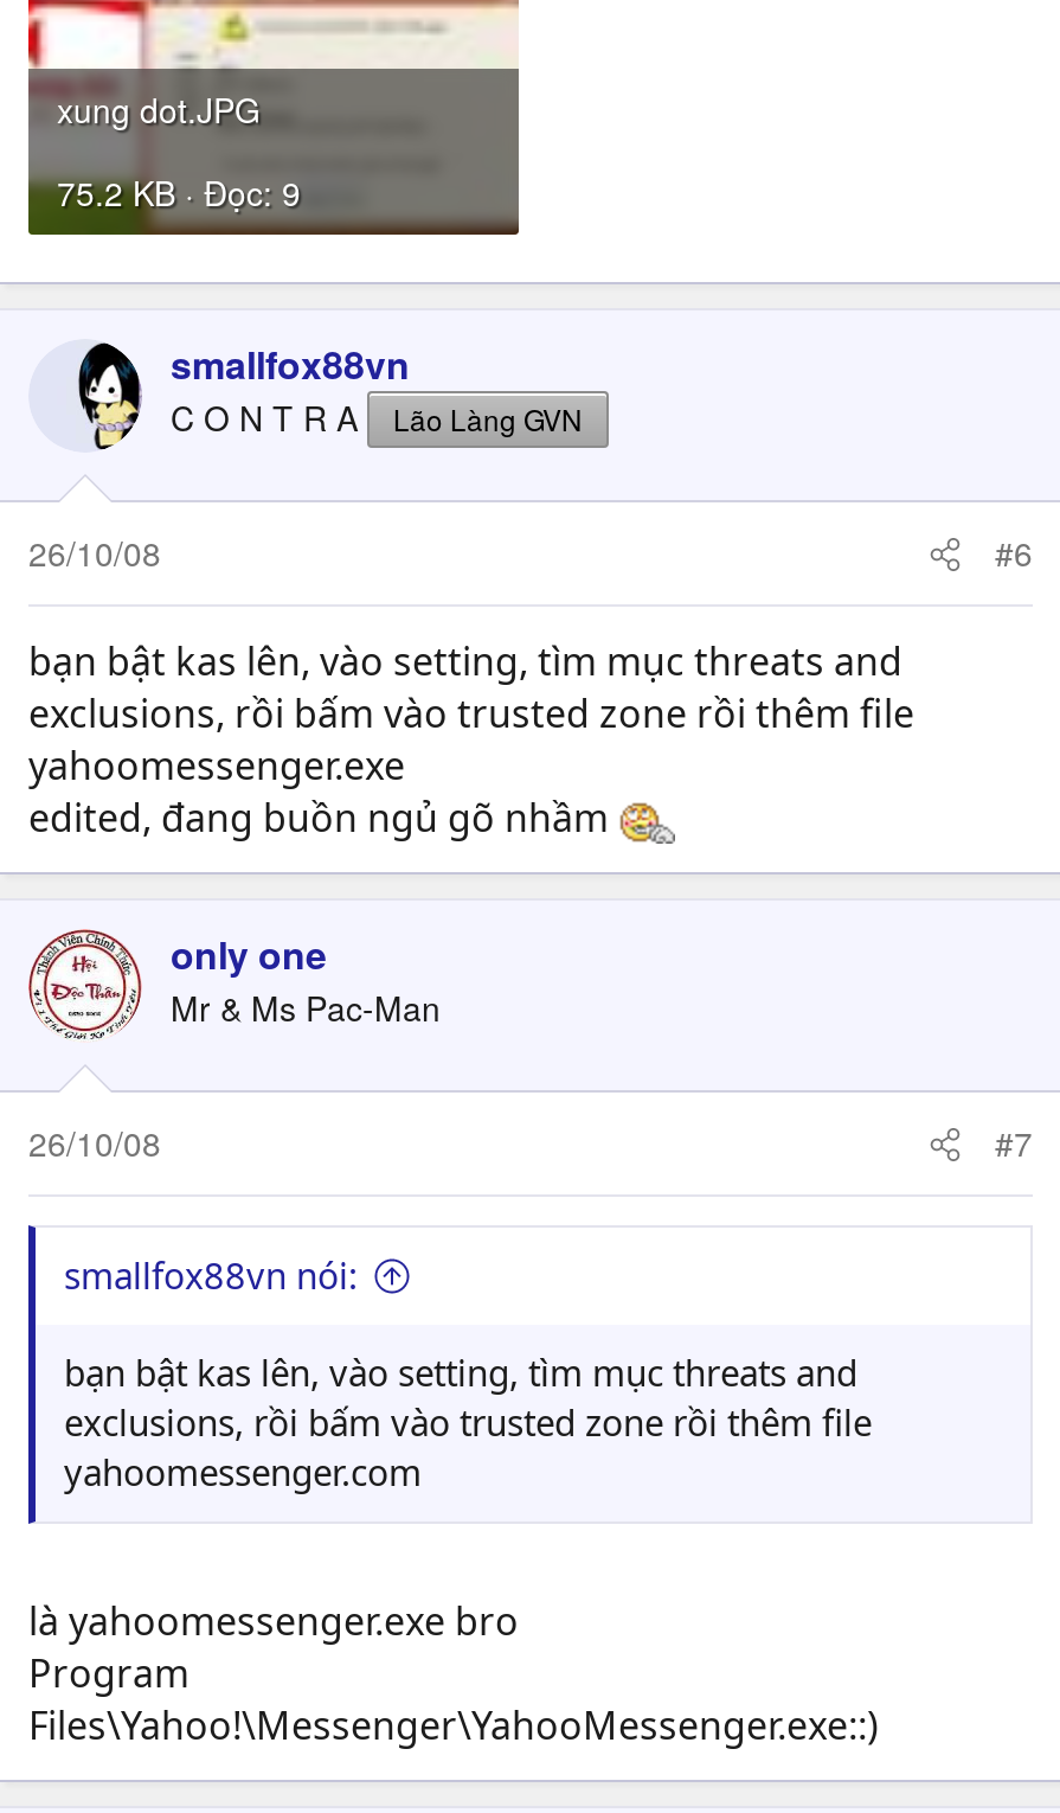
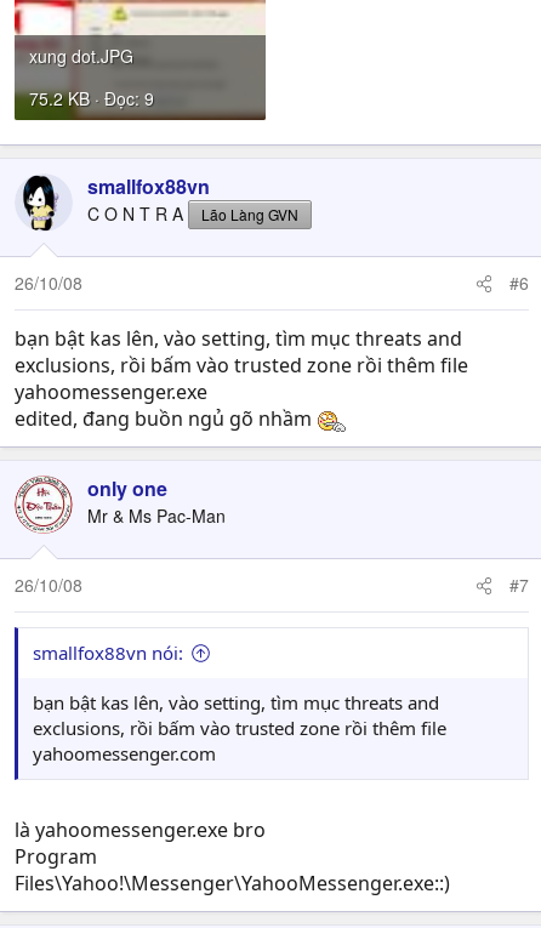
- [image]
+ [image]
